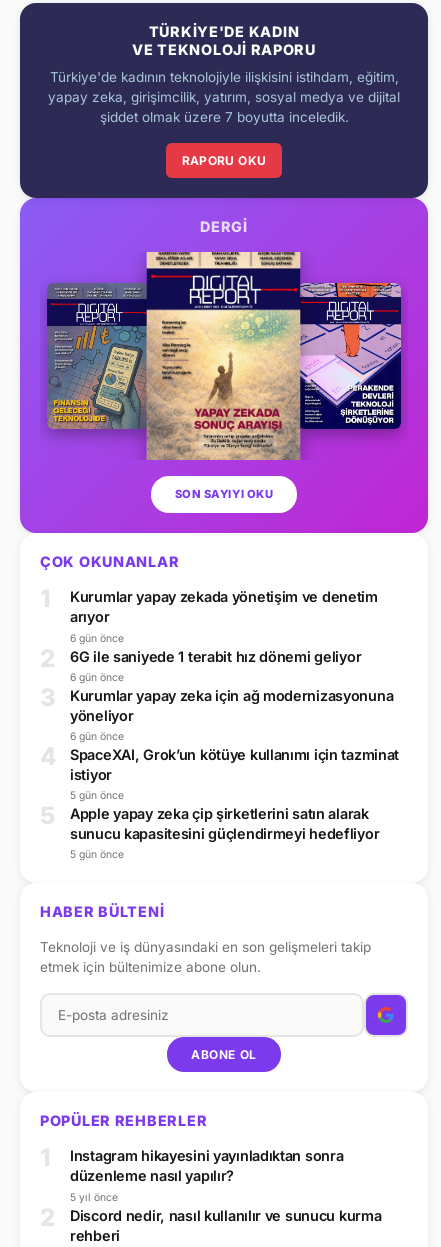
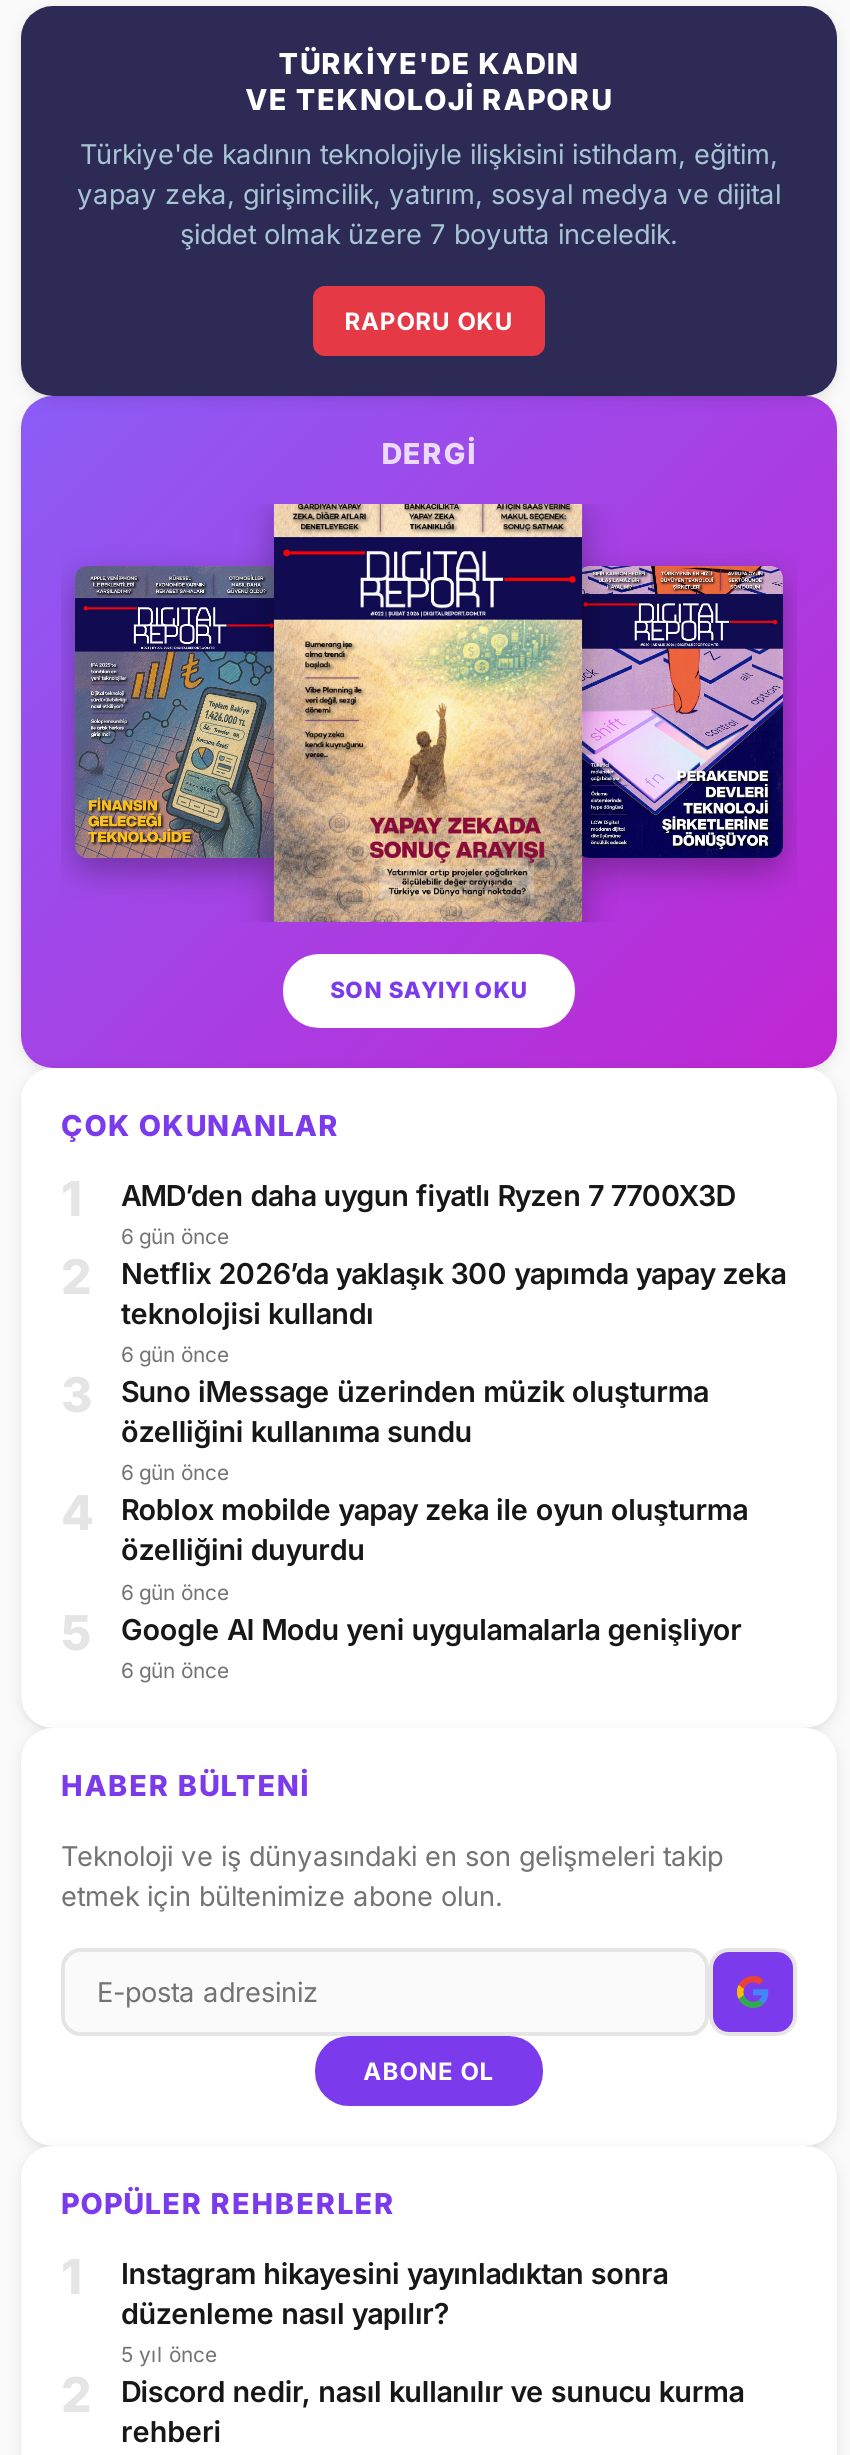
- Kurumlar yapay zekada yönetişim ve denetim
- arıyor
+ AMD’den daha uygun fiyatlı Ryzen 7 7700X3D

- 6G ile saniyede 1 terabit hız dönemi geliyor
+ Netflix 2026’da yaklaşık 300 yapımda yapay zeka
+ teknolojisi kullandı

- Kurumlar yapay zeka için ağ modernizasyonuna
- yöneliyor
+ Suno iMessage üzerinden müzik oluşturma
+ özelliğini kullanıma sundu

- SpaceXAI, Grok’un kötüye kullanımı için tazminat
- istiyor
- 5 gün önce
+ Roblox mobilde yapay zeka ile oyun oluşturma
+ özelliğini duyurdu
+ 6 gün önce

- Apple yapay zeka çip şirketlerini satın alarak
- sunucu kapasitesini güçlendirmeyi hedefliyor
- 5 gün önce
+ Google AI Modu yeni uygulamalarla genişliyor
+ 6 gün önce
